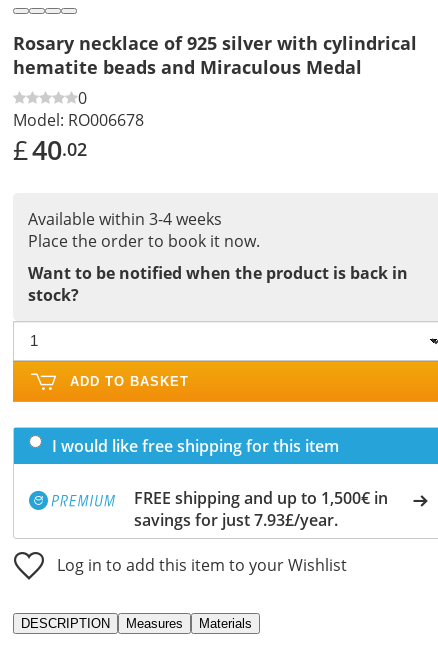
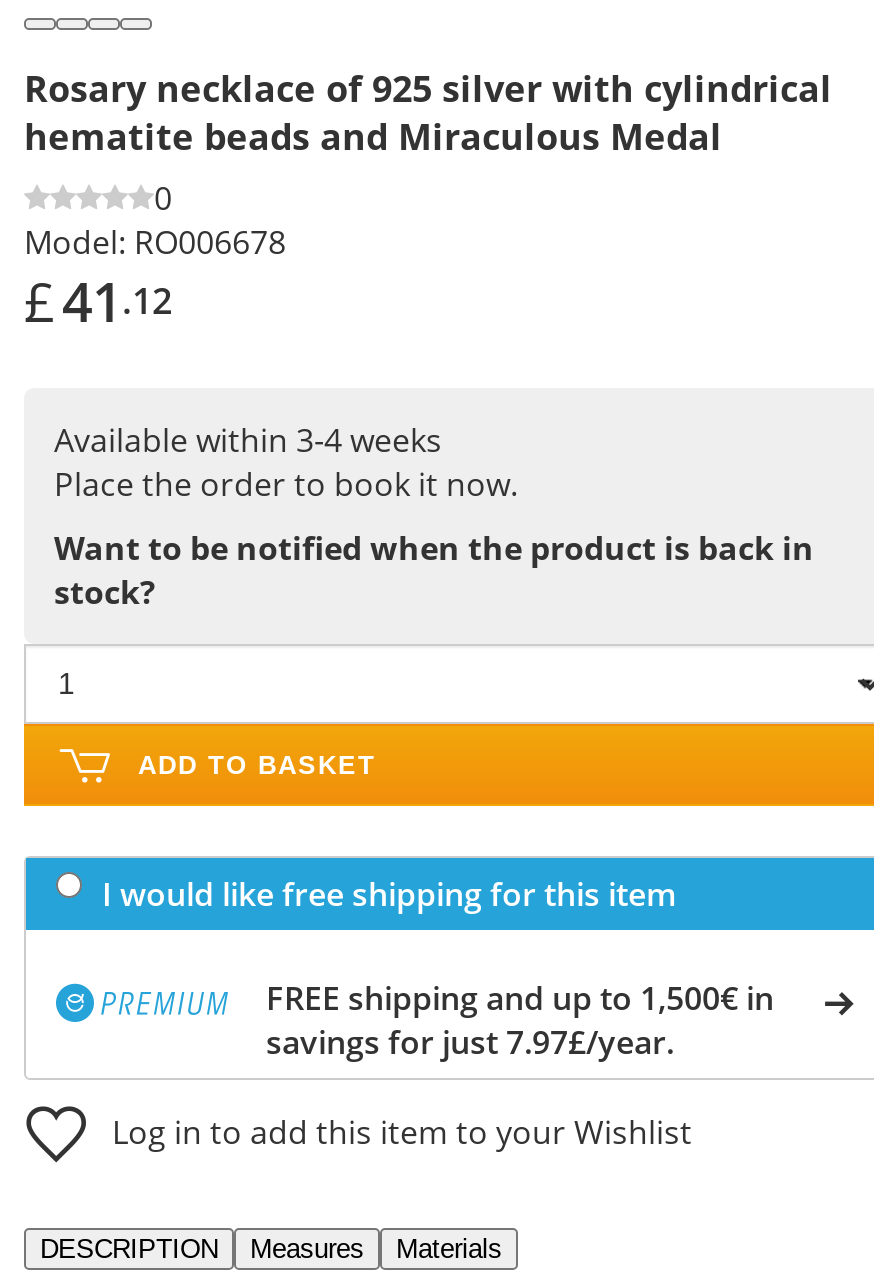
- £ 40.02
+ £ 41.12

- savings for just 7.93£/year.
+ savings for just 7.97£/year.
